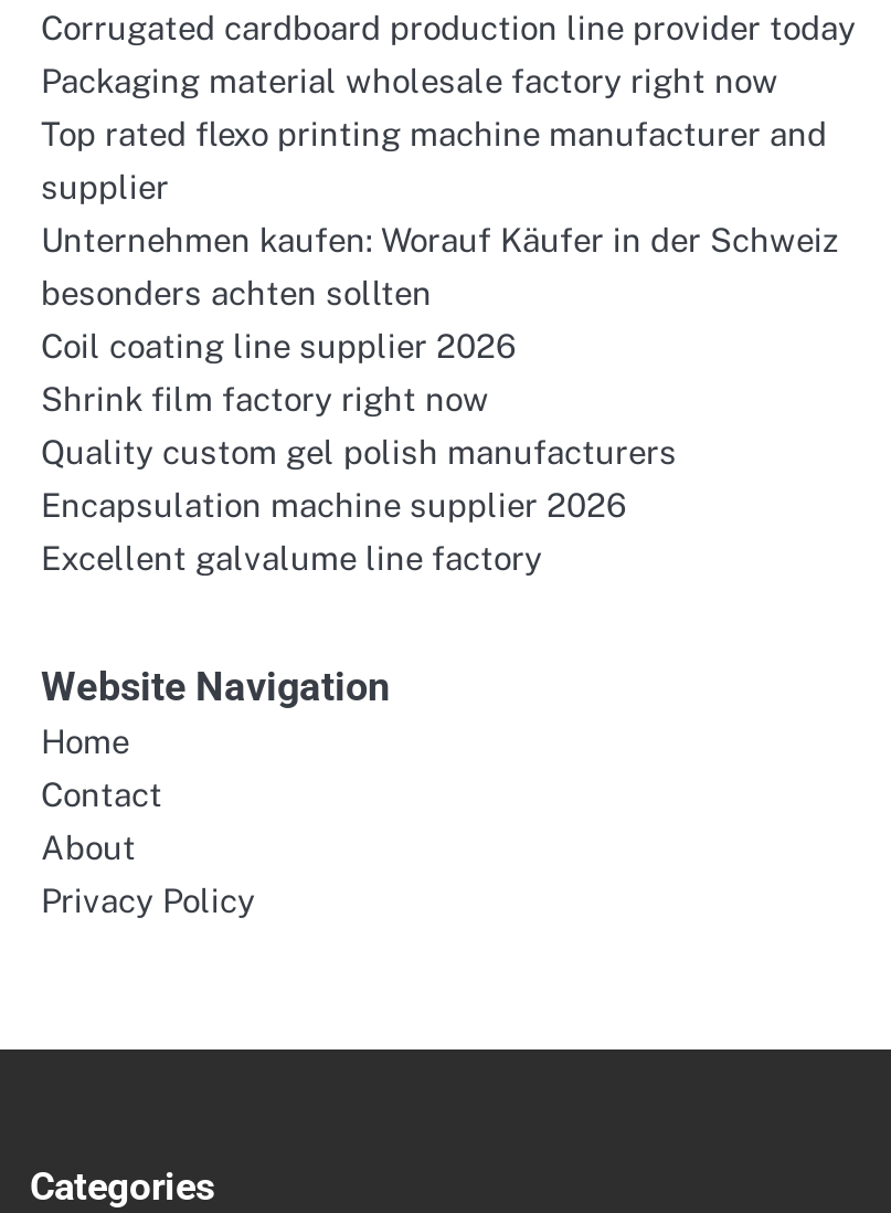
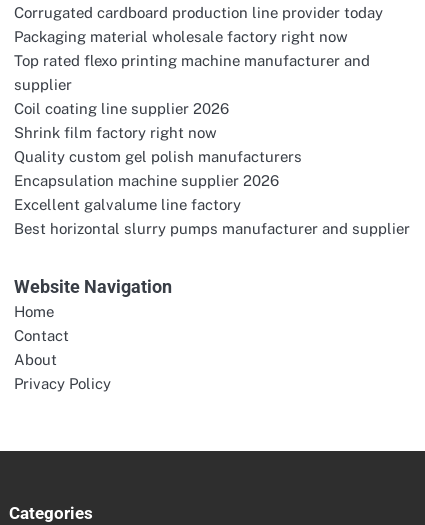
- Unternehmen kaufen: Worauf Käufer in der Schweiz
- besonders achten sollten

moved up: Coil coating line supplier 2026 | Shrink film factory right now | Quality custom gel polish manufacturers | Encapsulation machine supplier 2026 | Excellent galvalume line factory

+ Best horizontal slurry pumps manufacturer and supplier
